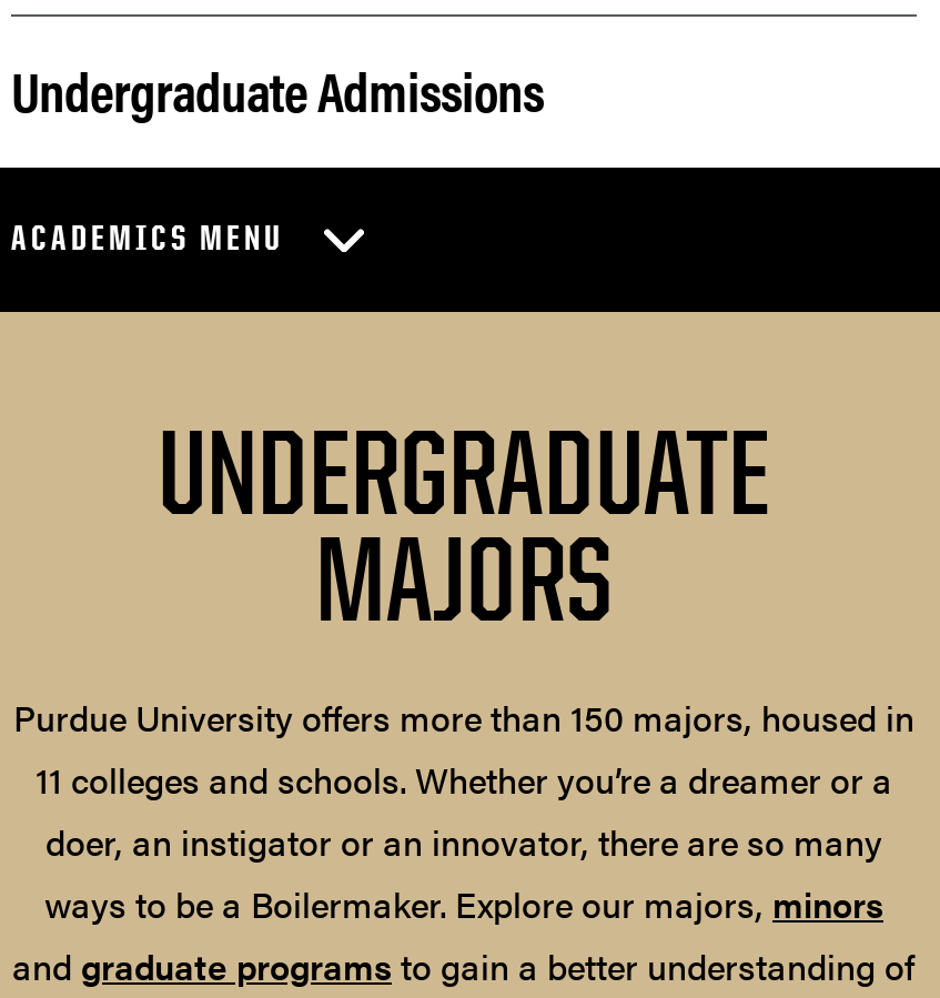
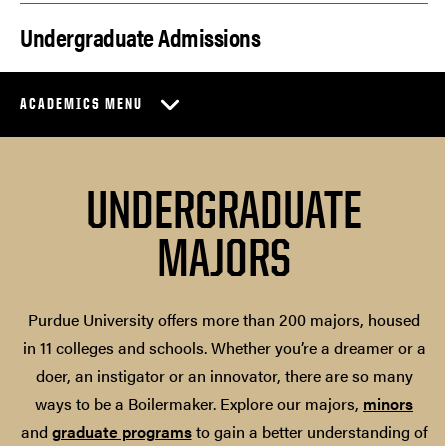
- Purdue University offers more than 150 majors, housed in
- 11 colleges and schools. Whether you’re a dreamer or a
+ Purdue University offers more than 200 majors, housed
+ in 11 colleges and schools. Whether you’re a dreamer or a
